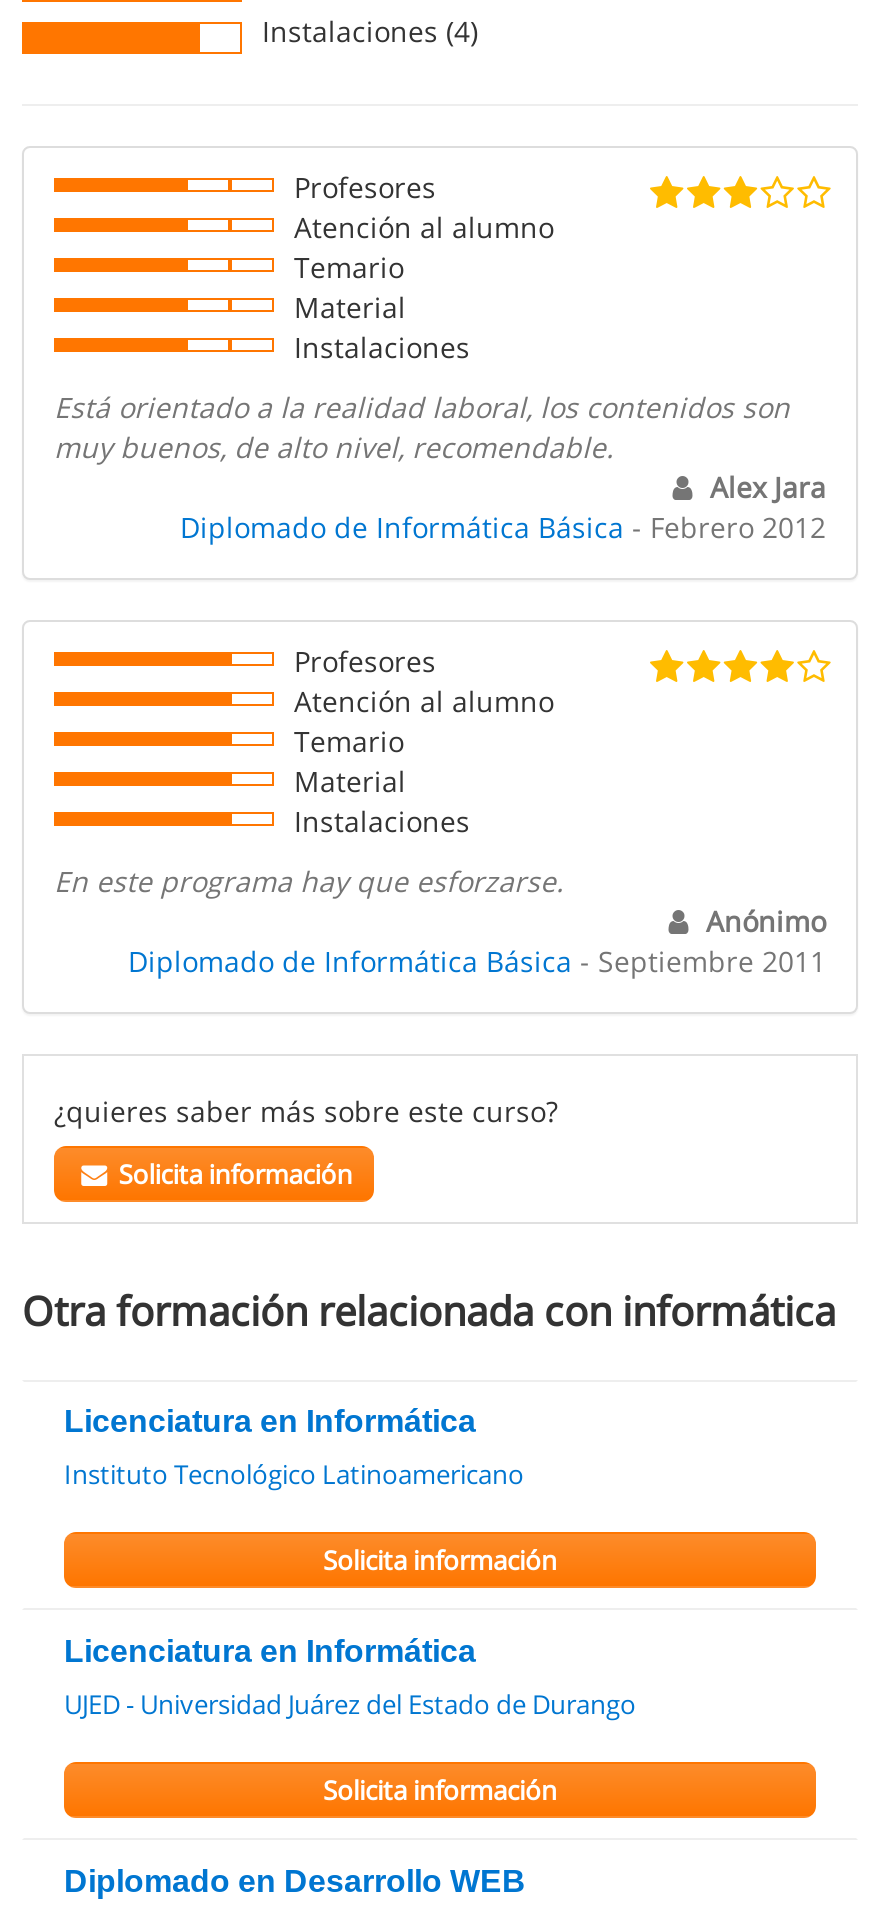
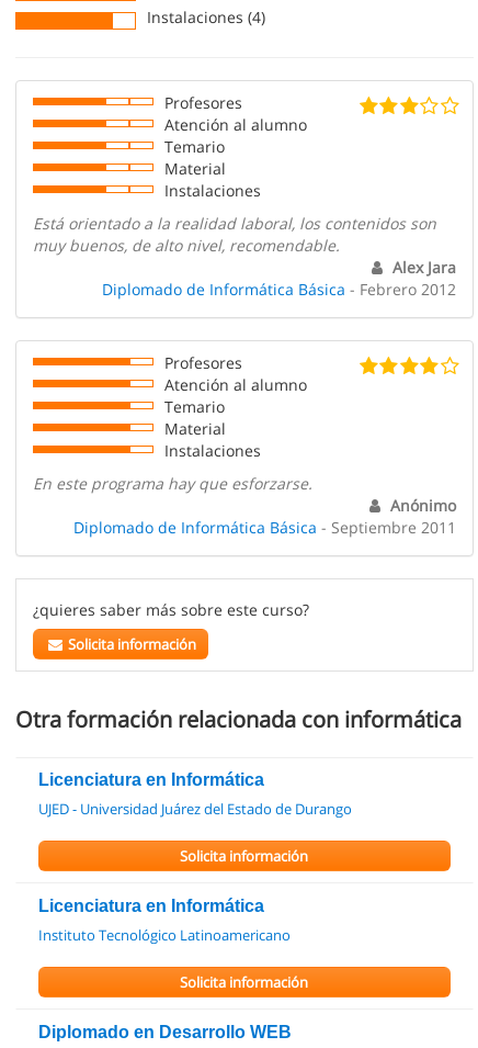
moved down: Instituto Tecnológico Latinoamericano

moved up: UJED - Universidad Juárez del Estado de Durango
